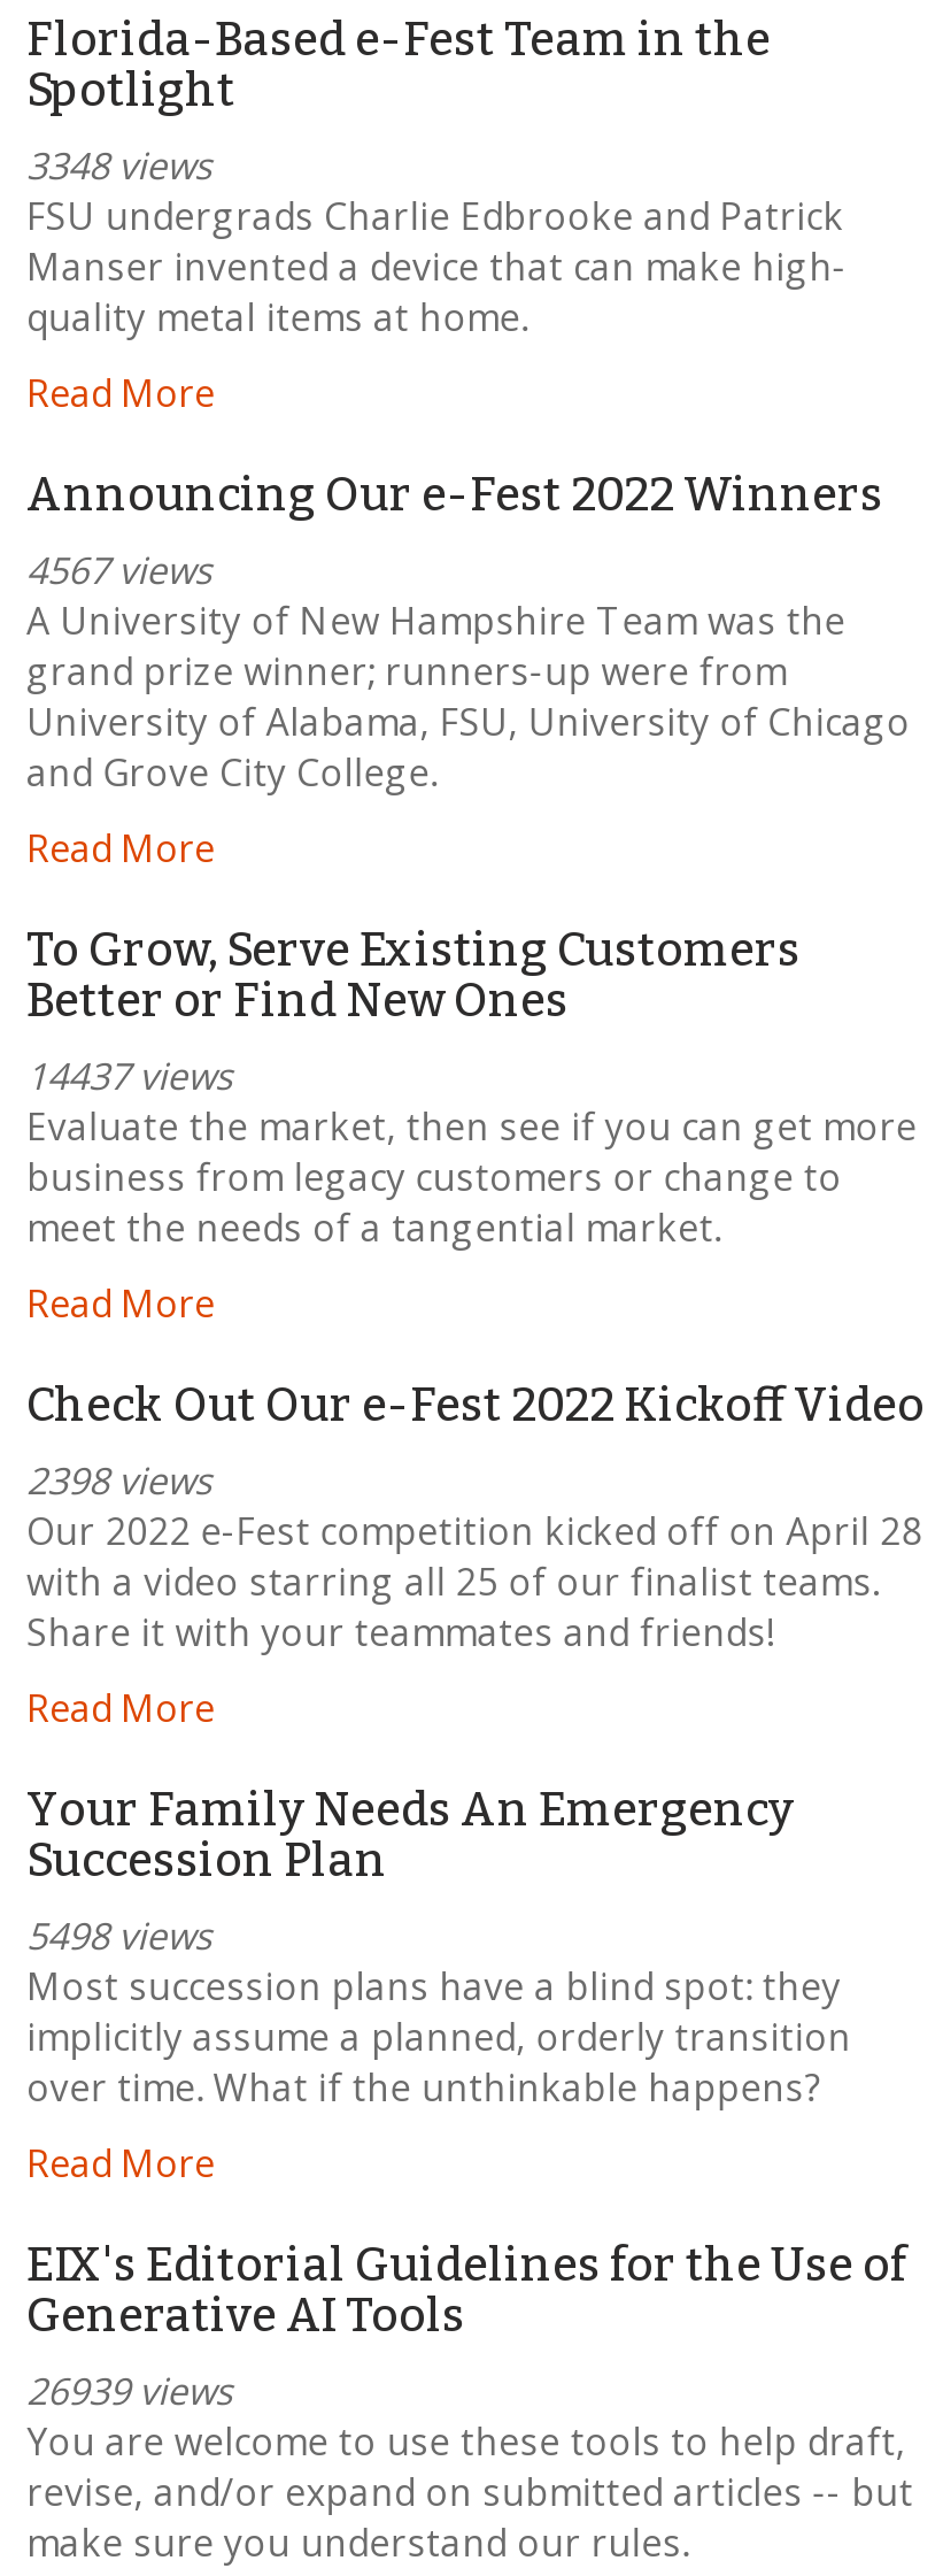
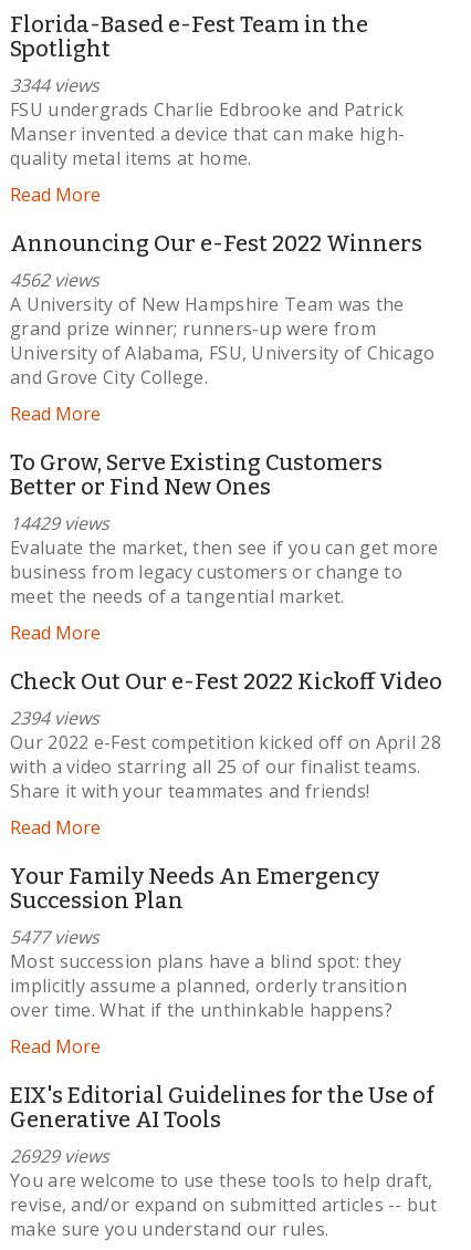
- 3348 views
+ 3344 views

- 4567 views
+ 4562 views

- 14437 views
+ 14429 views

- 2398 views
+ 2394 views

- 5498 views
+ 5477 views

- 26939 views
+ 26929 views
